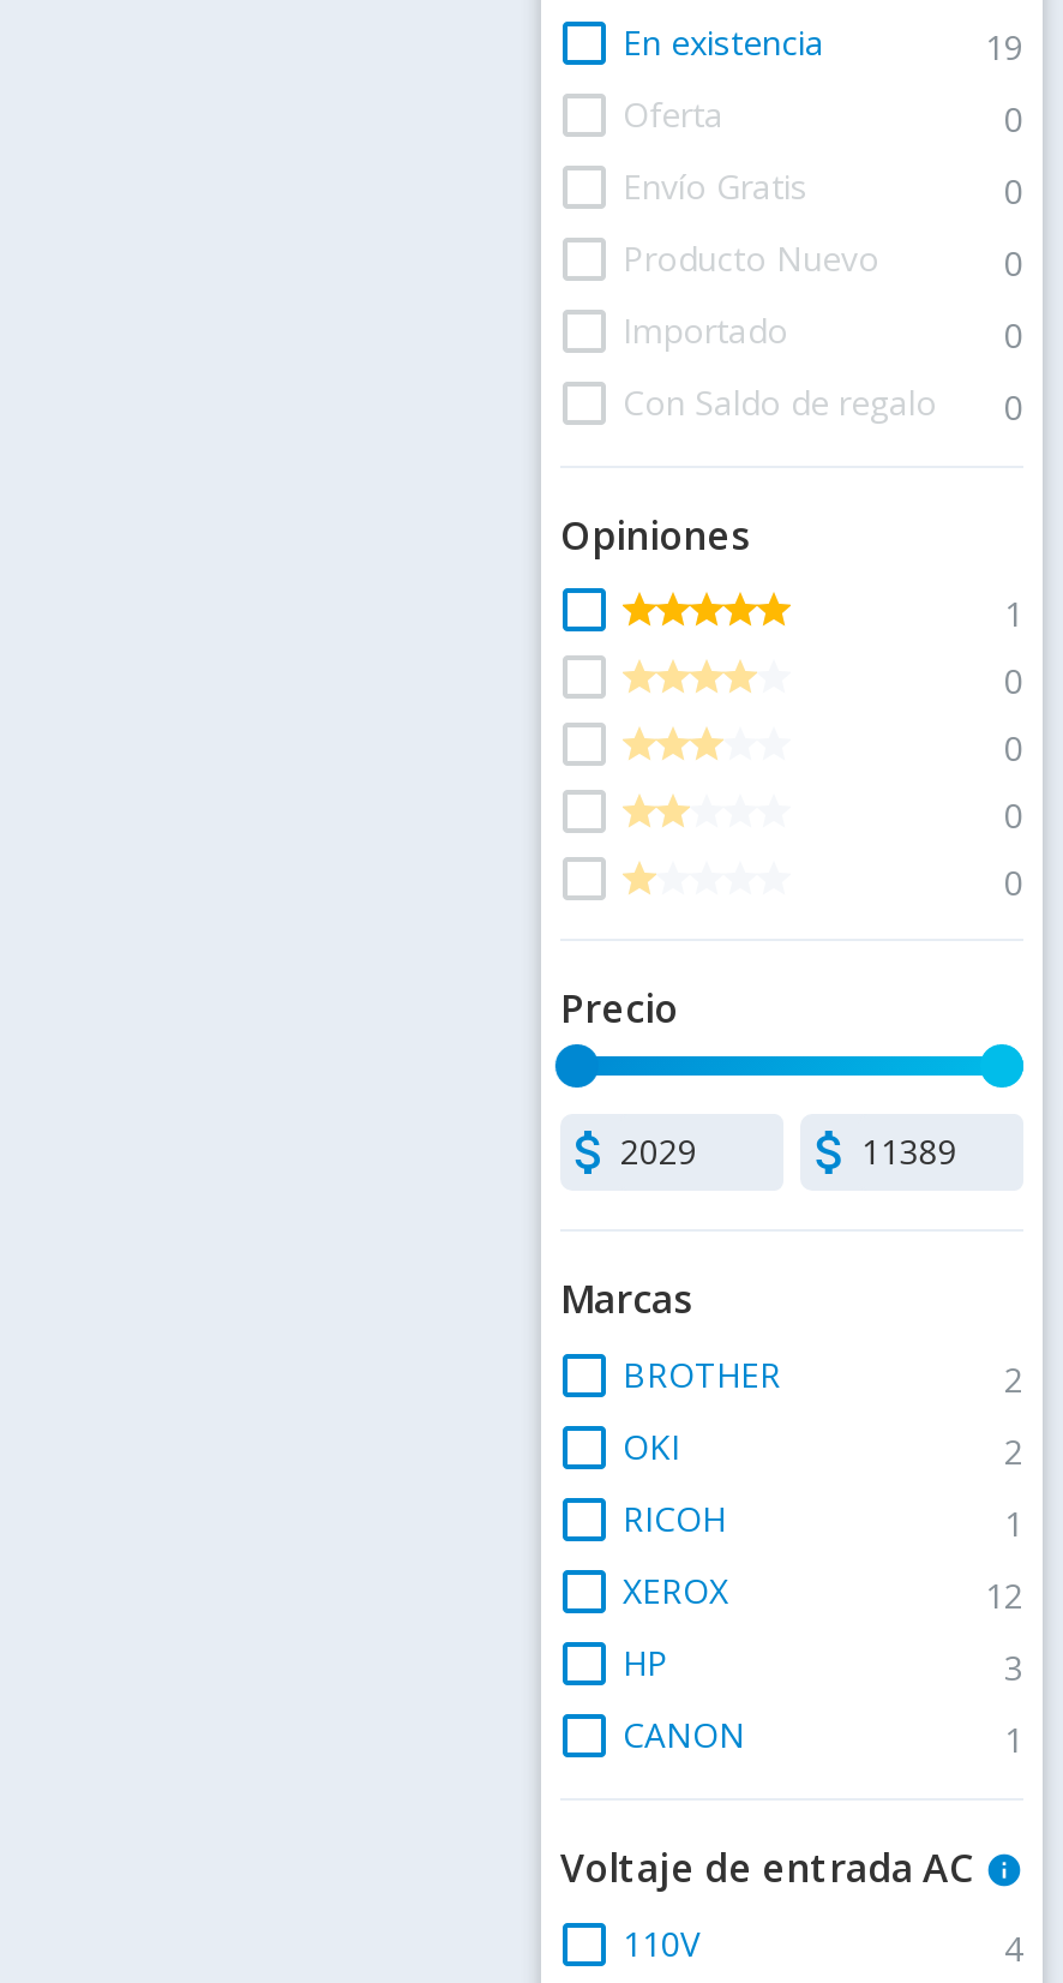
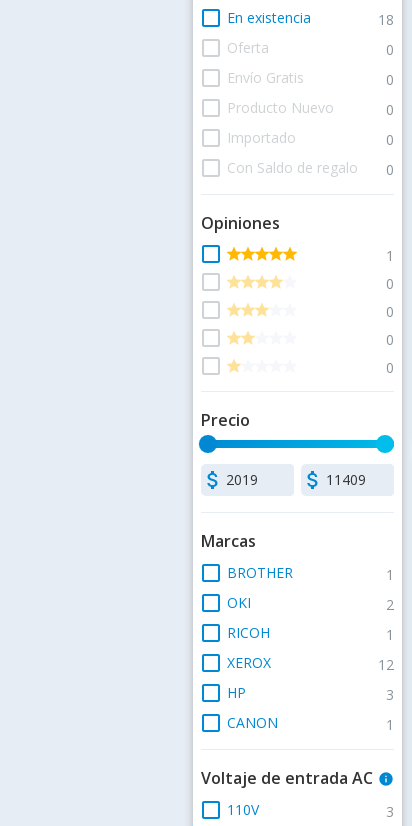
- 19
+ 18

- 2
+ 1

- 4
+ 3
